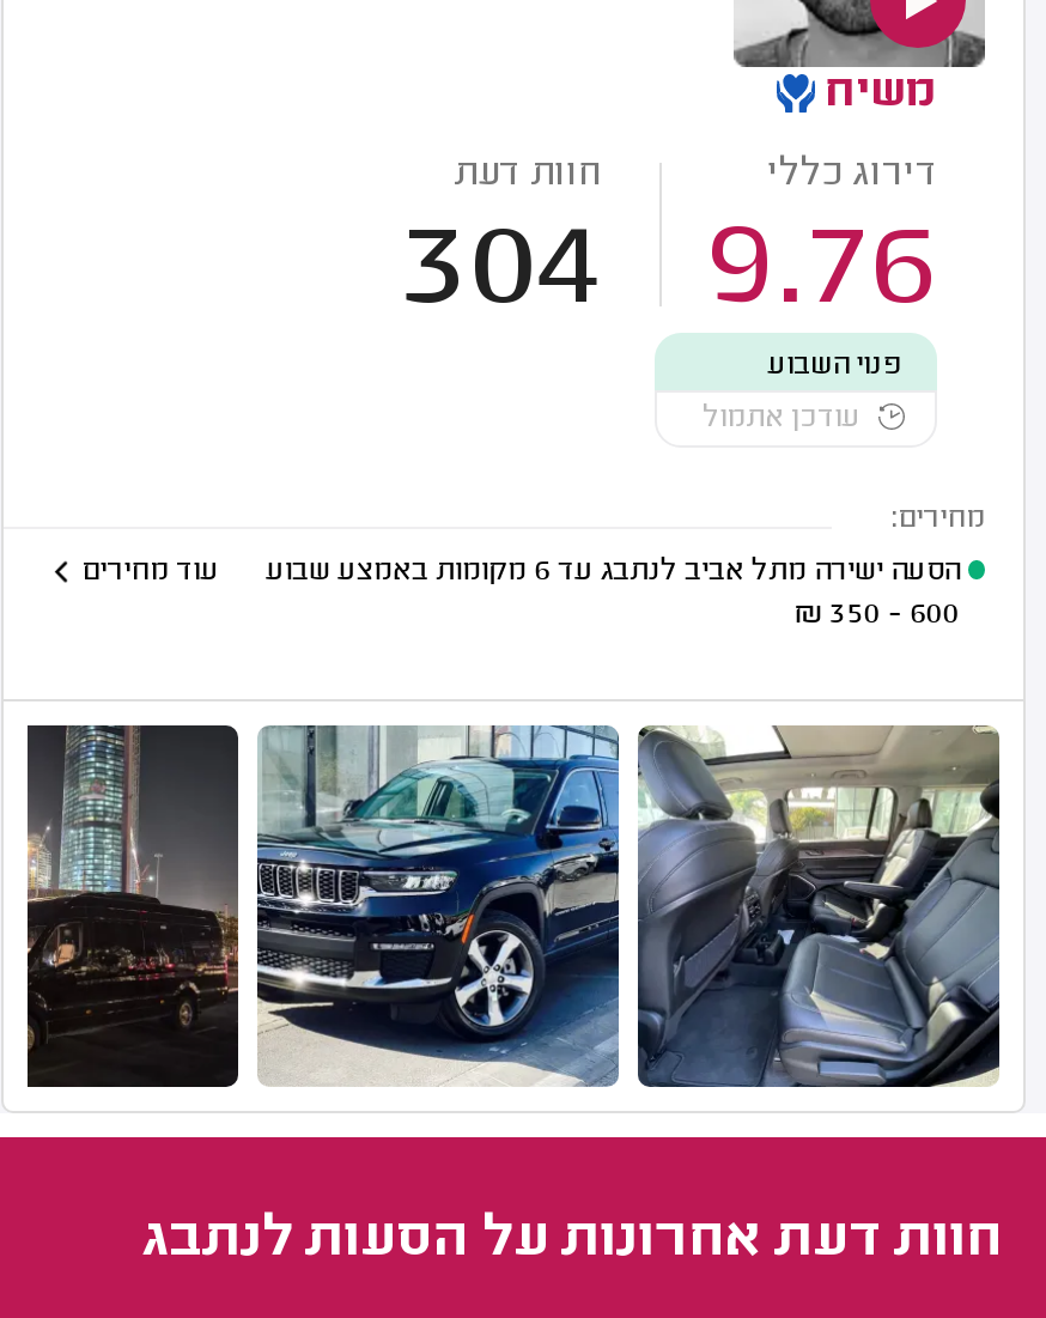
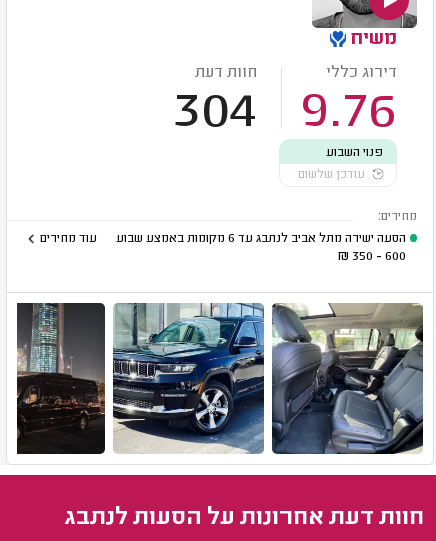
- עודכן אתמול
+ עודכן שלשום
